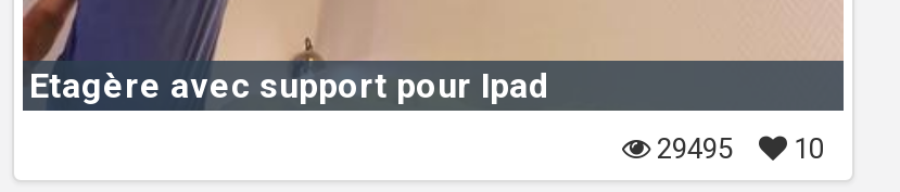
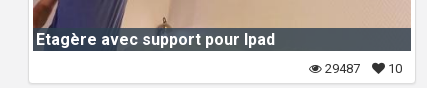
- 29495 10
+ 29487 10
